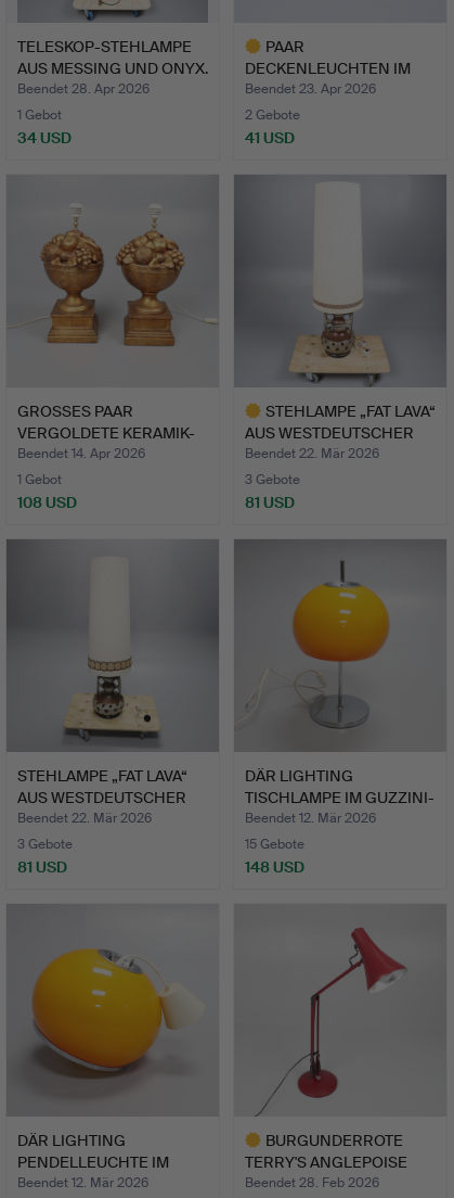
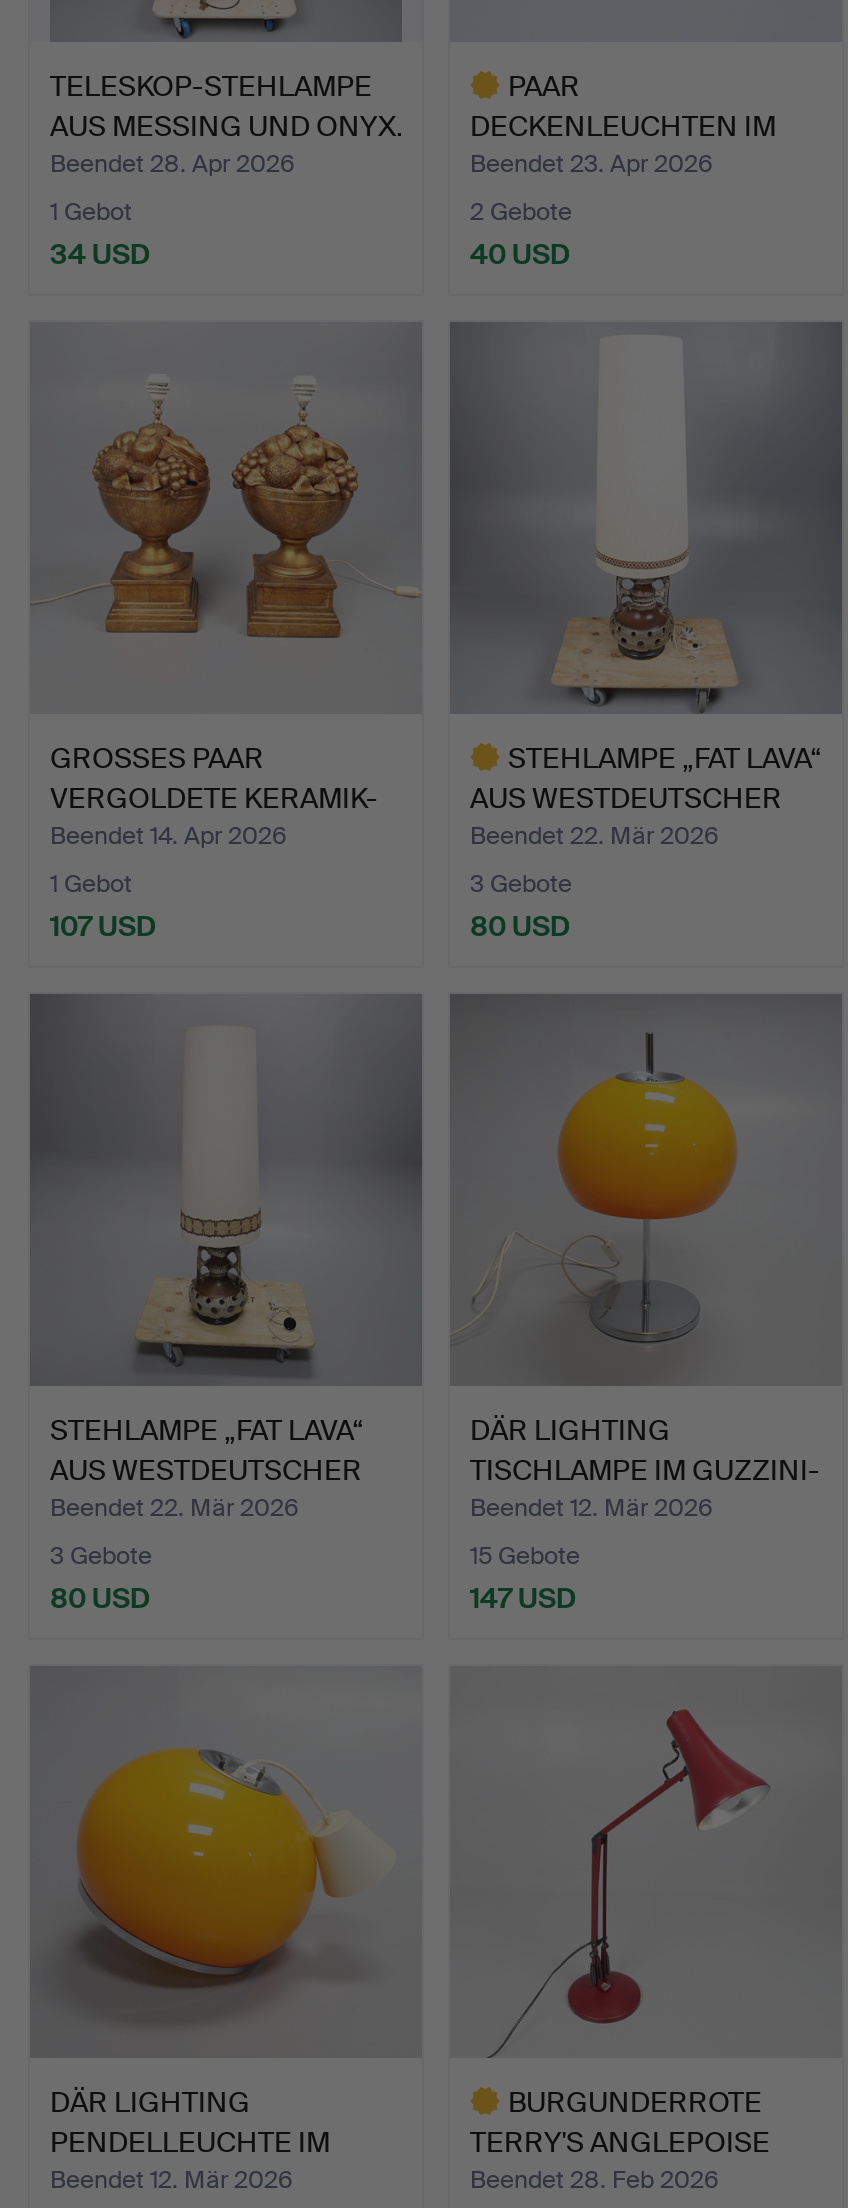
- 41 USD
+ 40 USD

- 108 USD
+ 107 USD

- 81 USD
+ 80 USD

- 81 USD
+ 80 USD

- 148 USD
+ 147 USD
